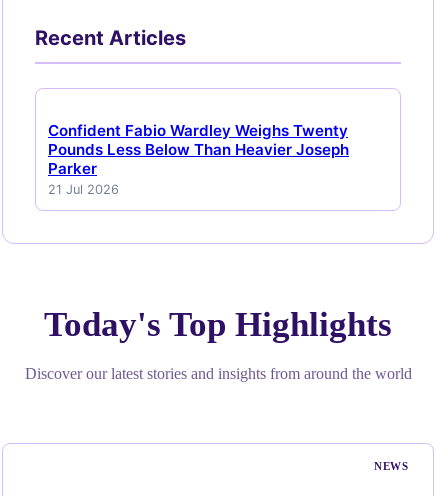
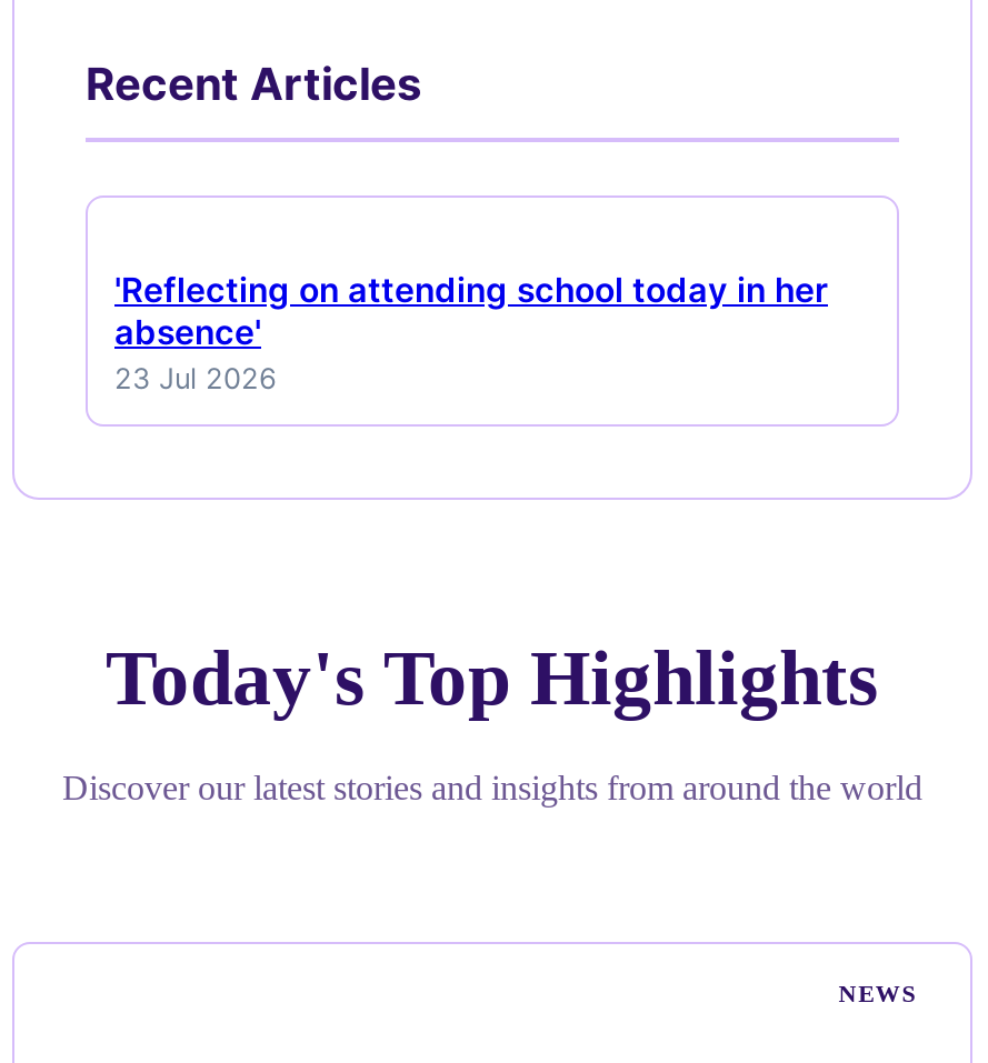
- Confident Fabio Wardley Weighs Twenty
- Pounds Less Below Than Heavier Joseph
- Parker
- 21 Jul 2026
+ 'Reflecting on attending school today in her
+ absence'
+ 23 Jul 2026
